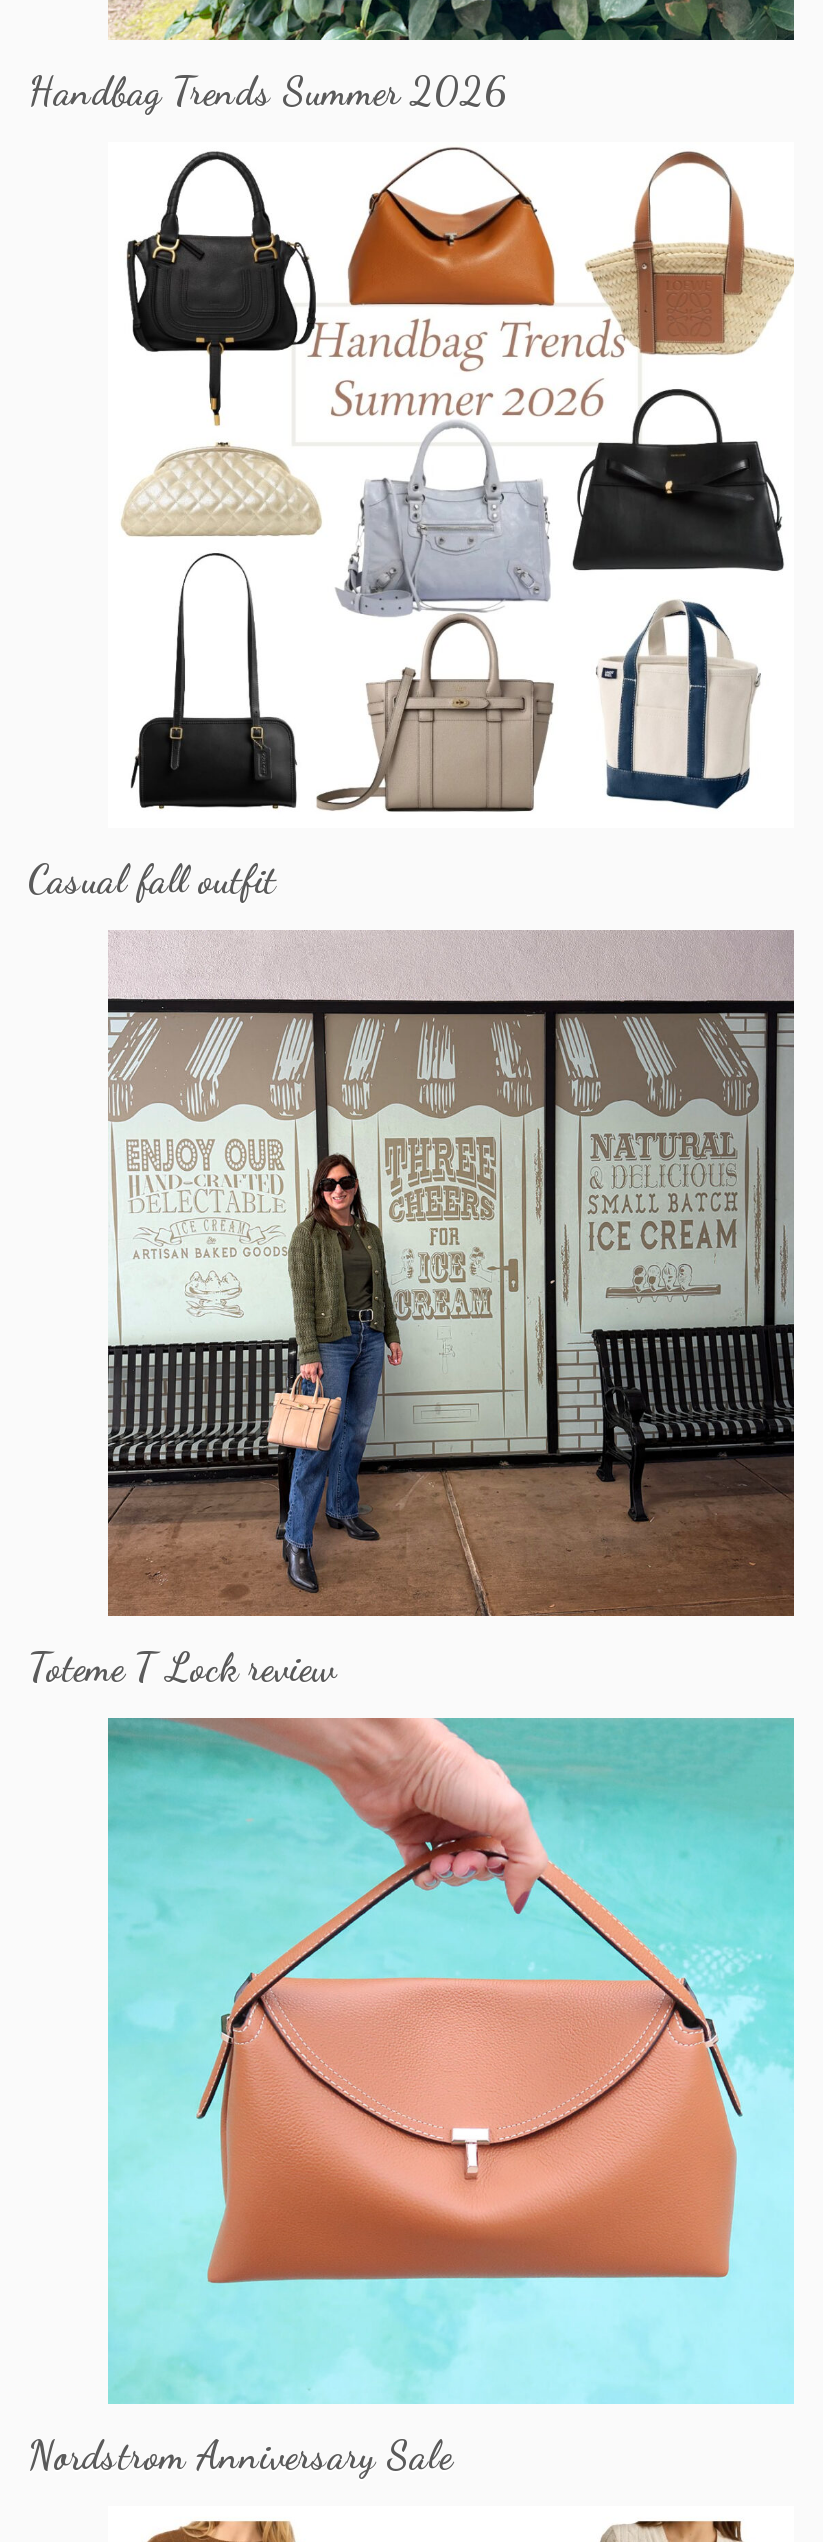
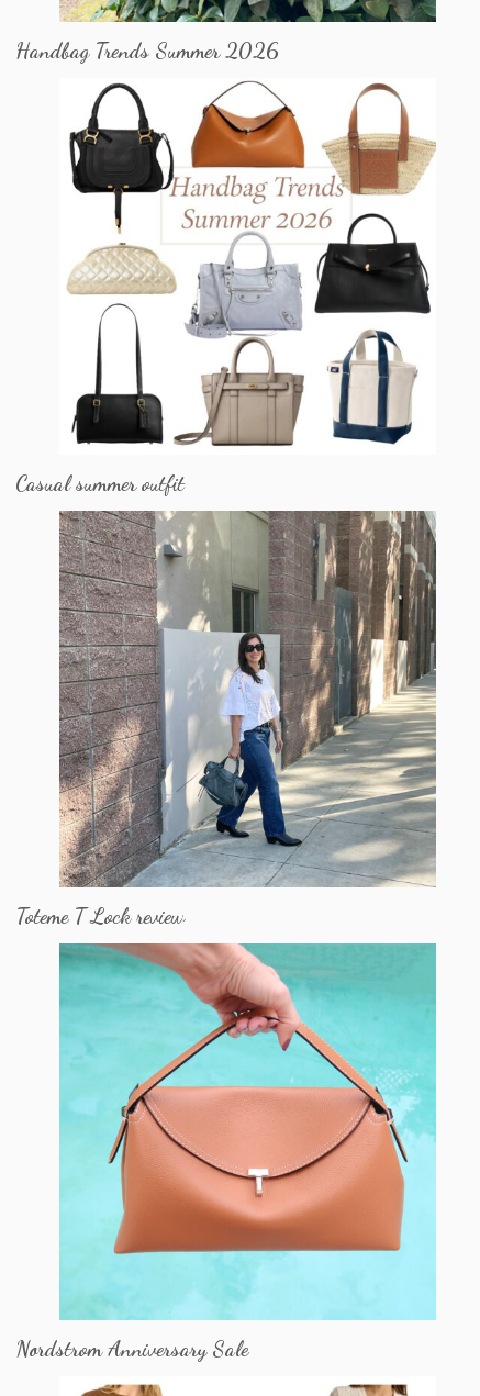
- Casual fall outfit
+ Casual summer outfit

- [image]
+ [image]
